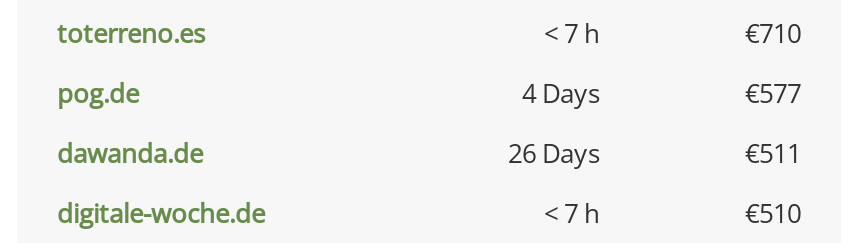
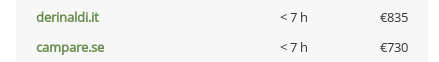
- toterreno.es
+ derinaldi.it

- €710
- pog.de
- 4 Days
- €577
- dawanda.de
- 26 Days
- €511
- digitale-woche.de
+ €835
+ campare.se

- €510
+ €730
